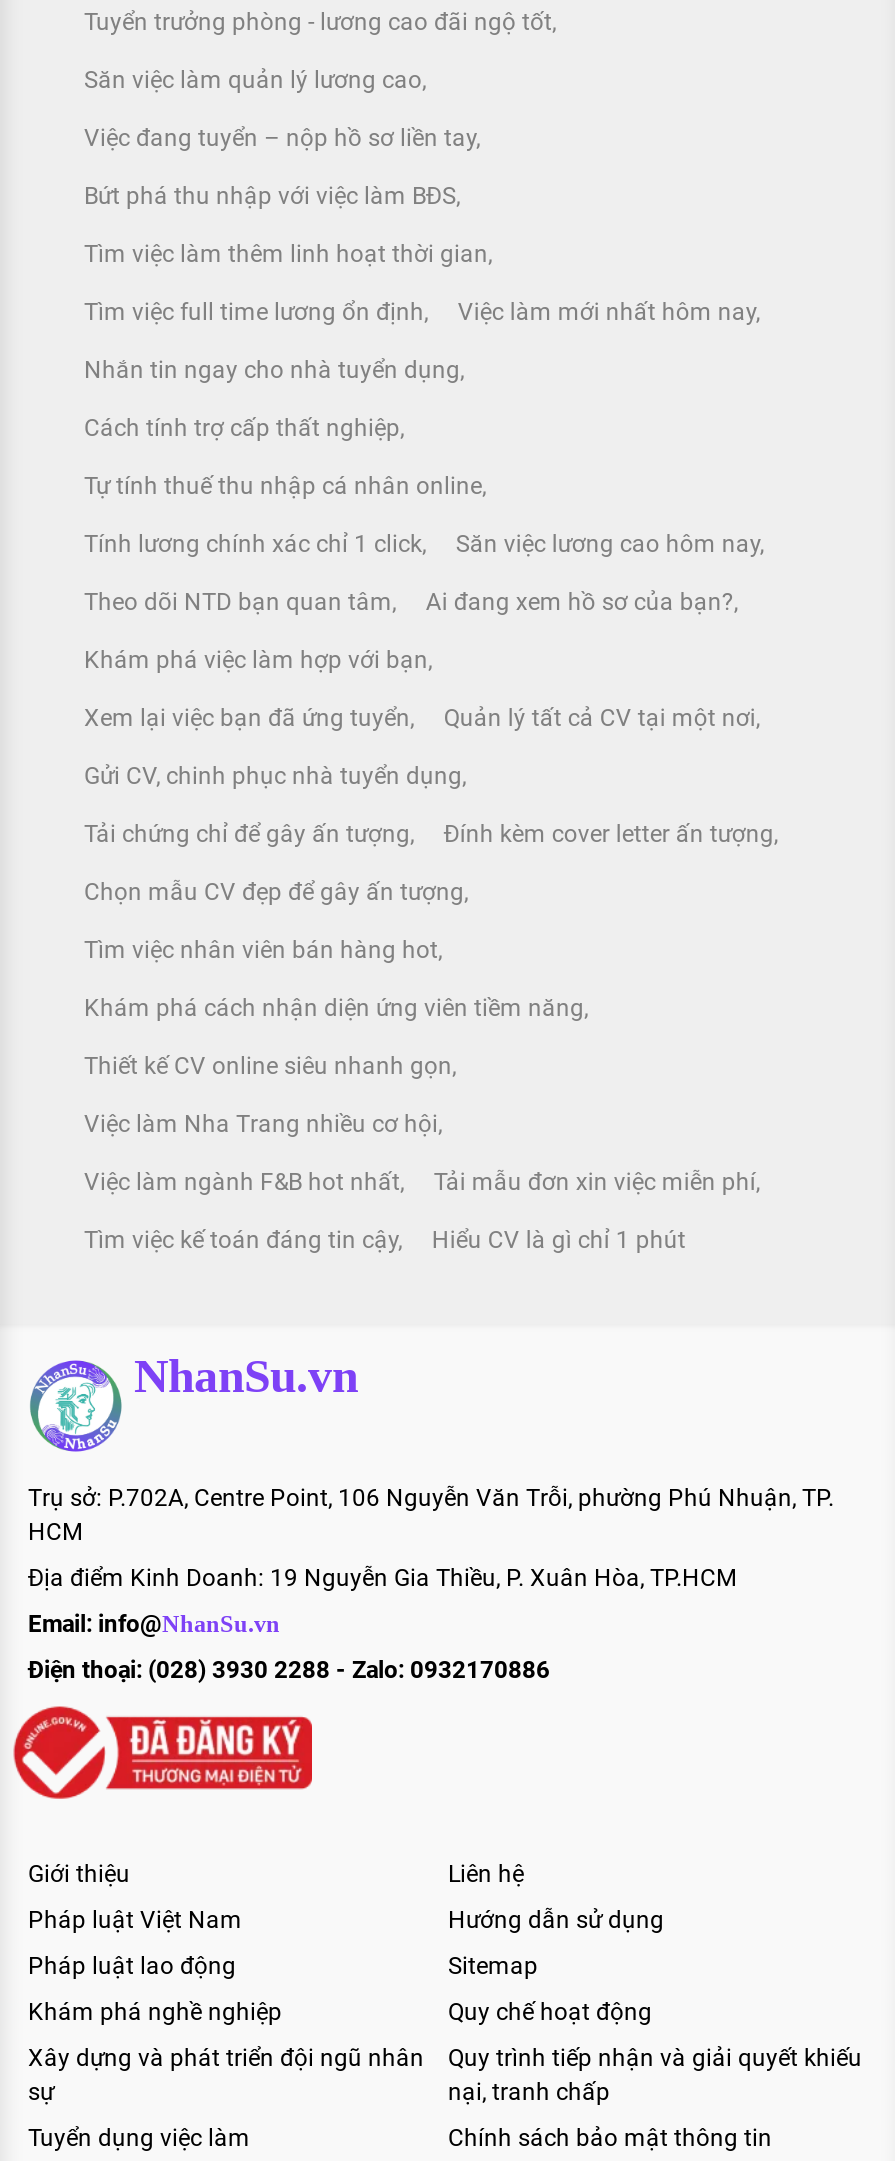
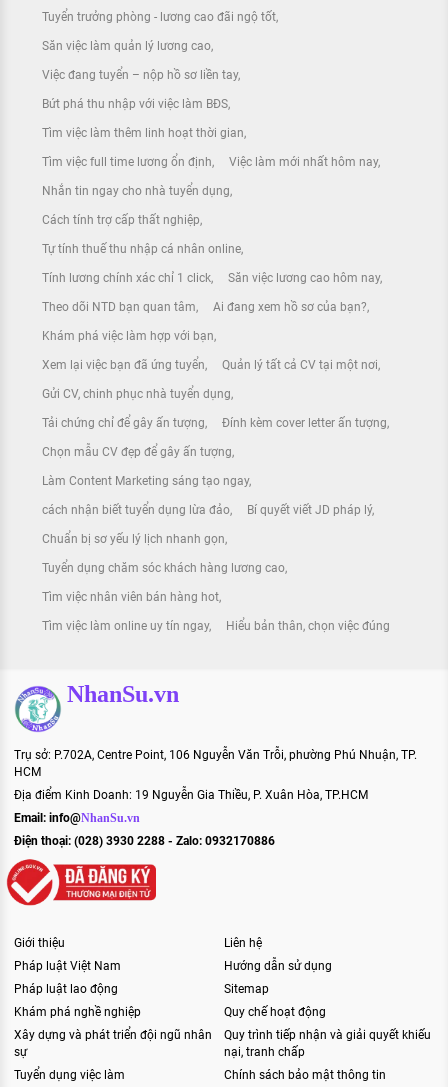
+ Làm Content Marketing sáng tạo ngay
+ cách nhận biết tuyển dụng lừa đảo
+ Bí quyết viết JD pháp lý
+ Chuẩn bị sơ yếu lý lịch nhanh gọn
+ Tuyển dụng chăm sóc khách hàng lương cao

moved down: Tìm việc nhân viên bán hàng hot

- Khám phá cách nhận diện ứng viên tiềm năng
- Thiết kế CV online siêu nhanh gọn
- Việc làm Nha Trang nhiều cơ hội
- Việc làm ngành F&B hot nhất
- Tải mẫu đơn xin việc miễn phí
- Tìm việc kế toán đáng tin cậy
- Hiểu CV là gì chỉ 1 phút
+ Tìm việc làm online uy tín ngay
+ Hiểu bản thân, chọn việc đúng
